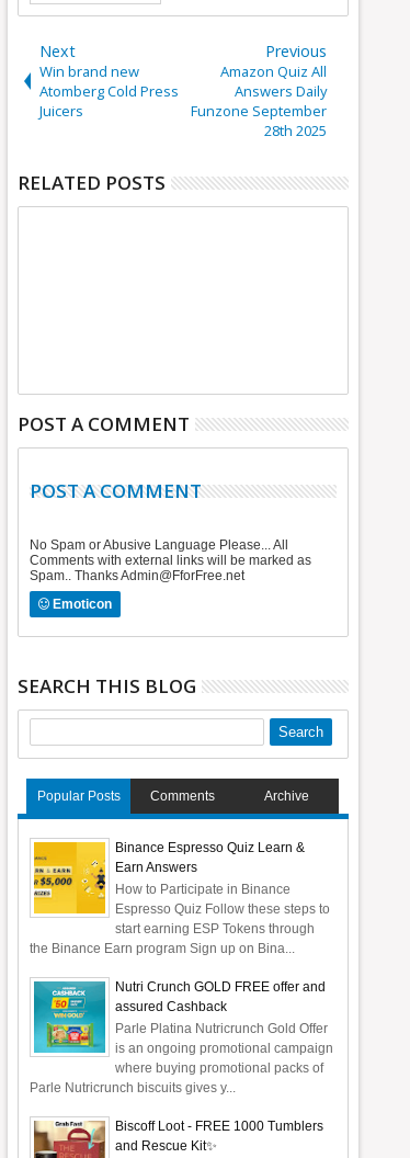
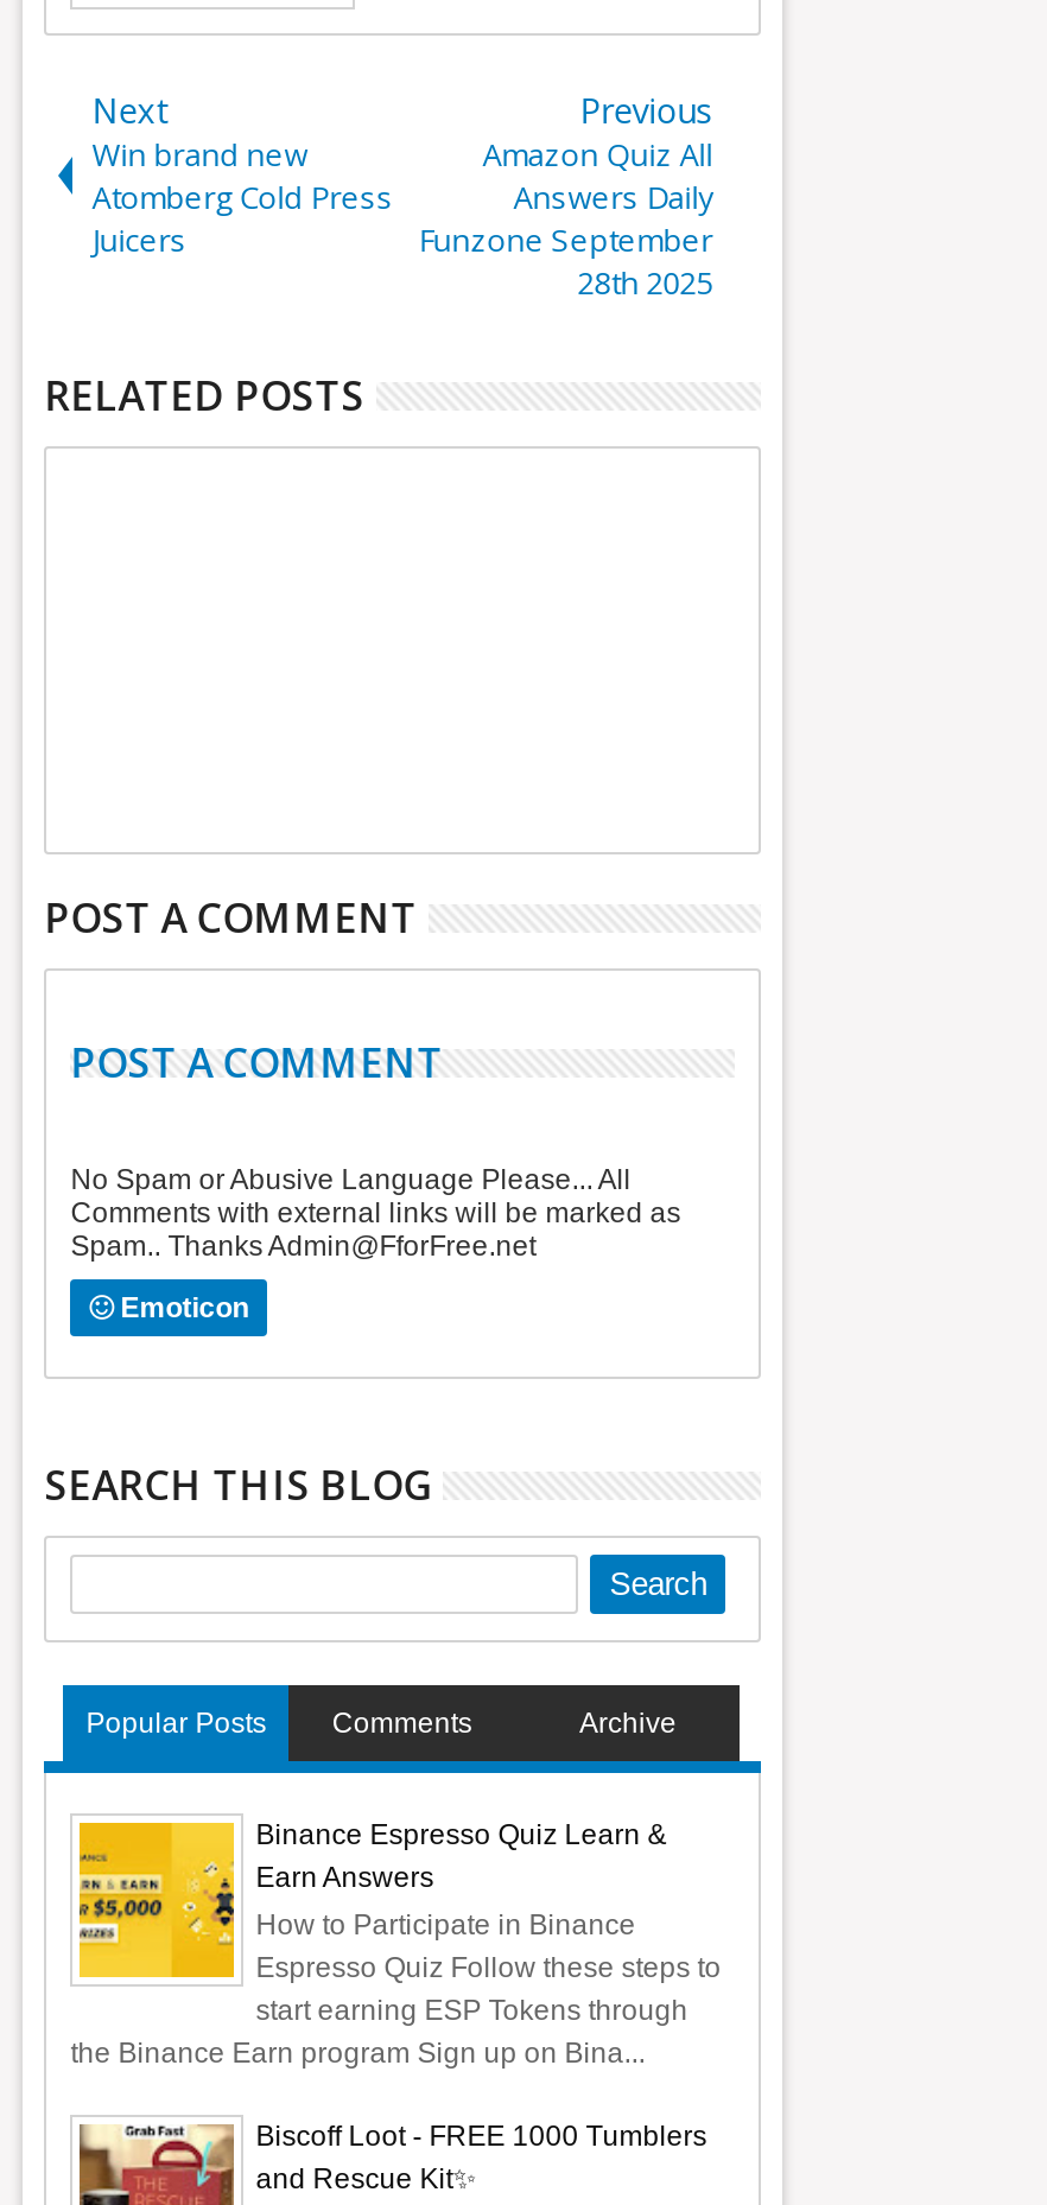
- [image]
- Nutri Crunch GOLD FREE offer and
- assured Cashback
- Parle Platina Nutricrunch Gold Offer
- is an ongoing promotional campaign
- where buying promotional packs of
- Parle Nutricrunch biscuits gives y...
